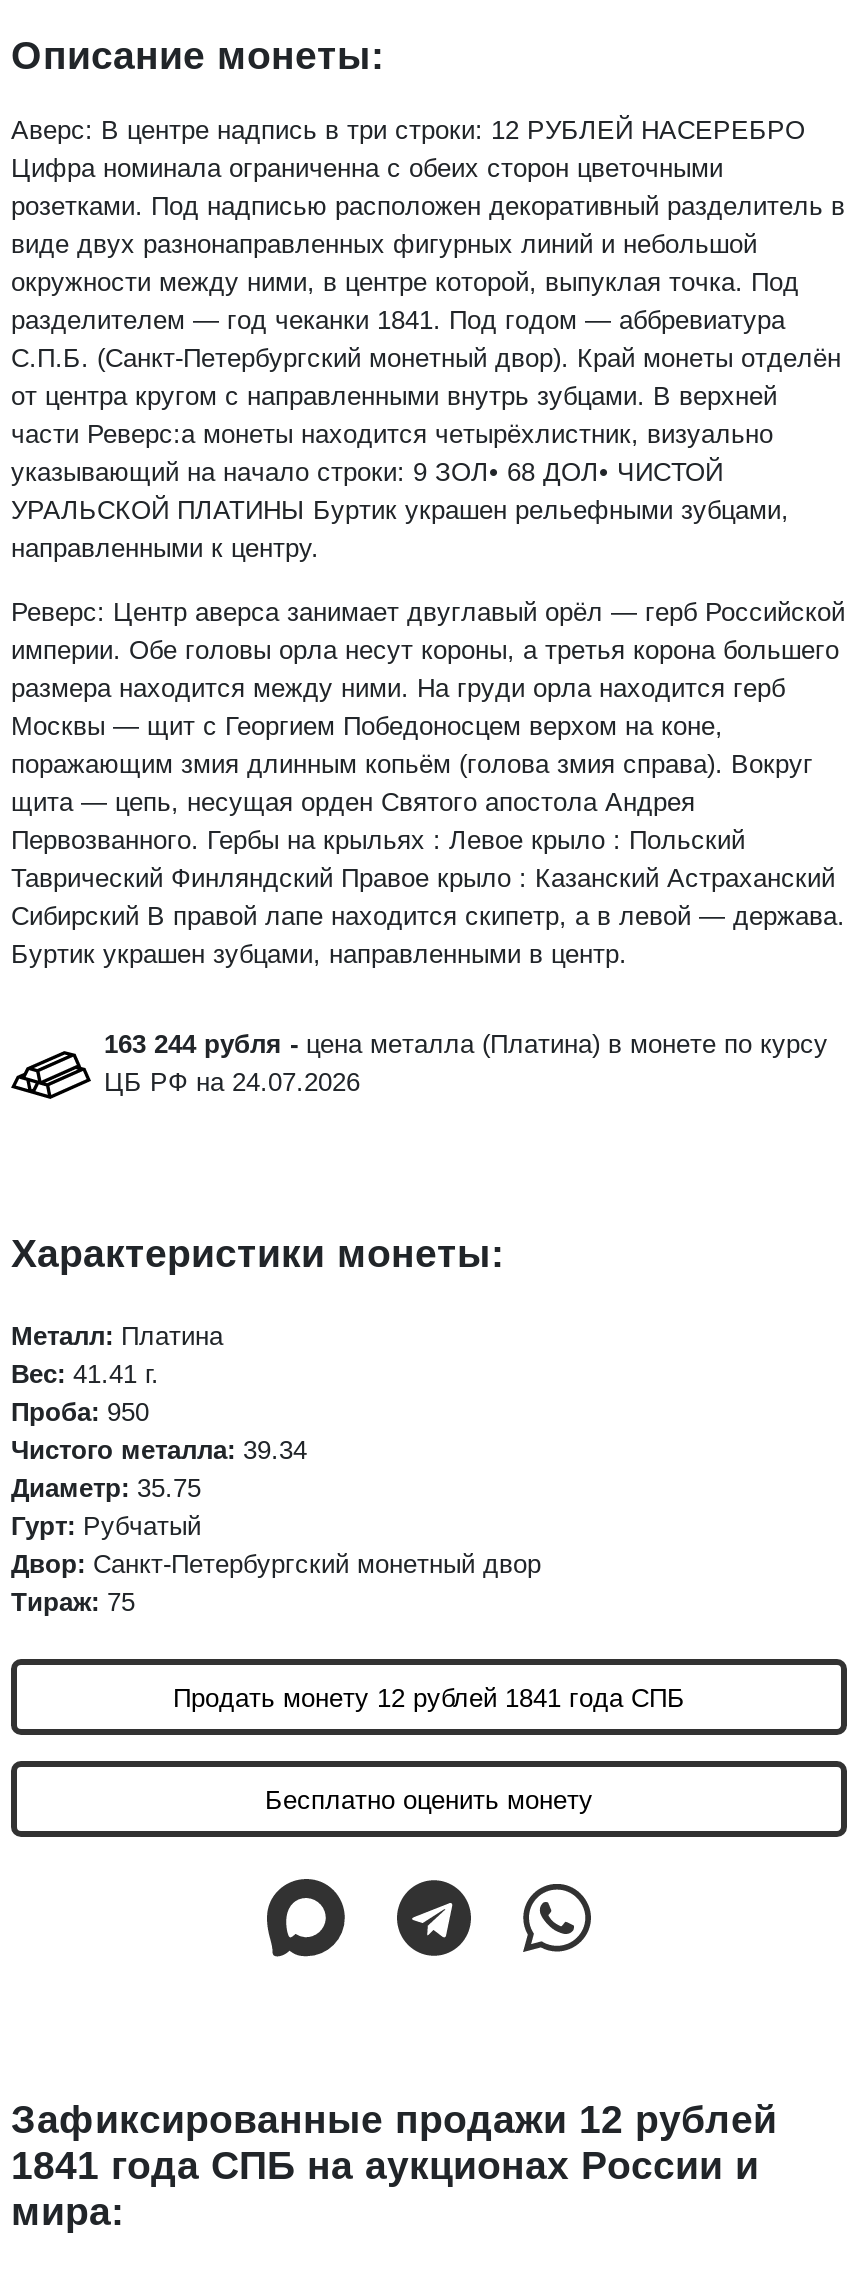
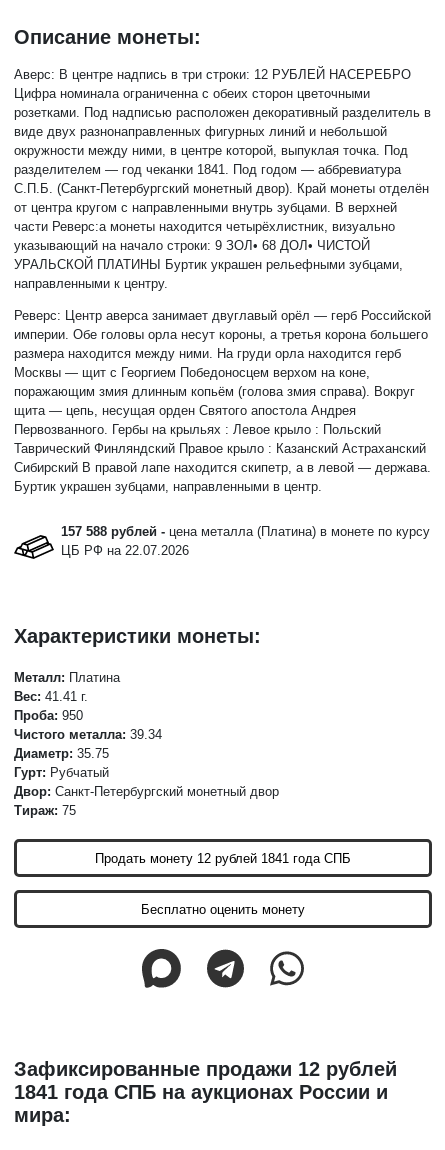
- 163 244 рубля - цена металла (Платина) в монете по курсу
+ 157 588 рублей - цена металла (Платина) в монете по курсу

- ЦБ РФ на 24.07.2026
+ ЦБ РФ на 22.07.2026
